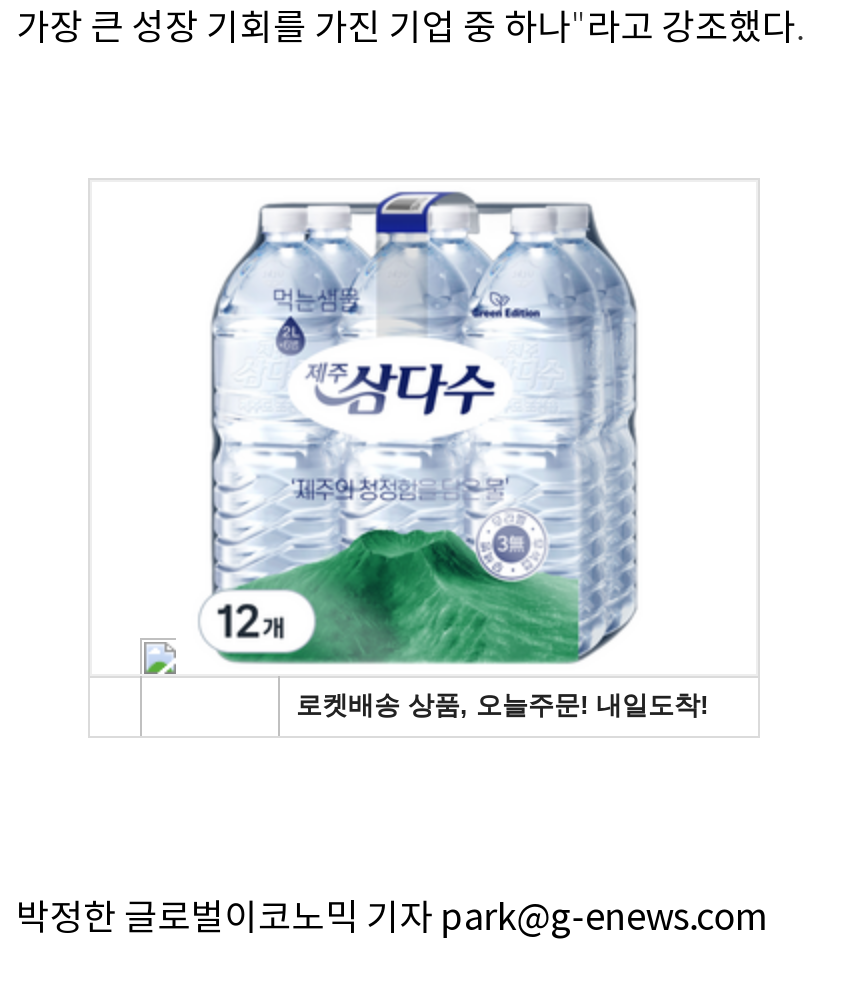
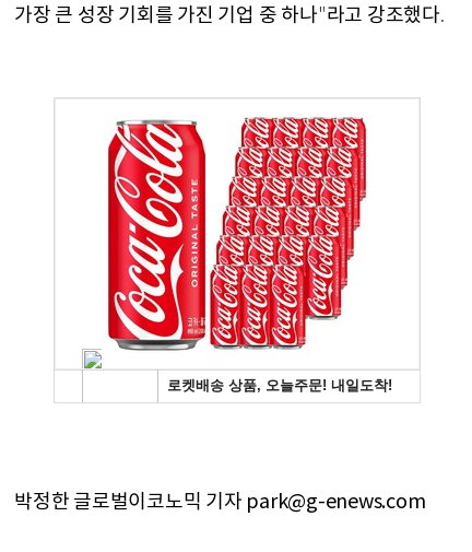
- [image]
+ [image]
